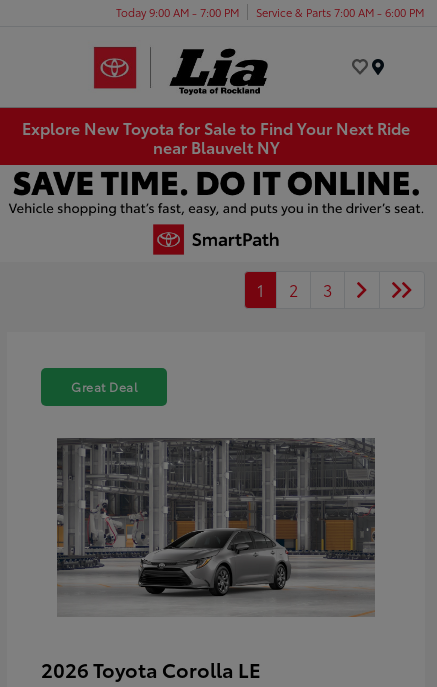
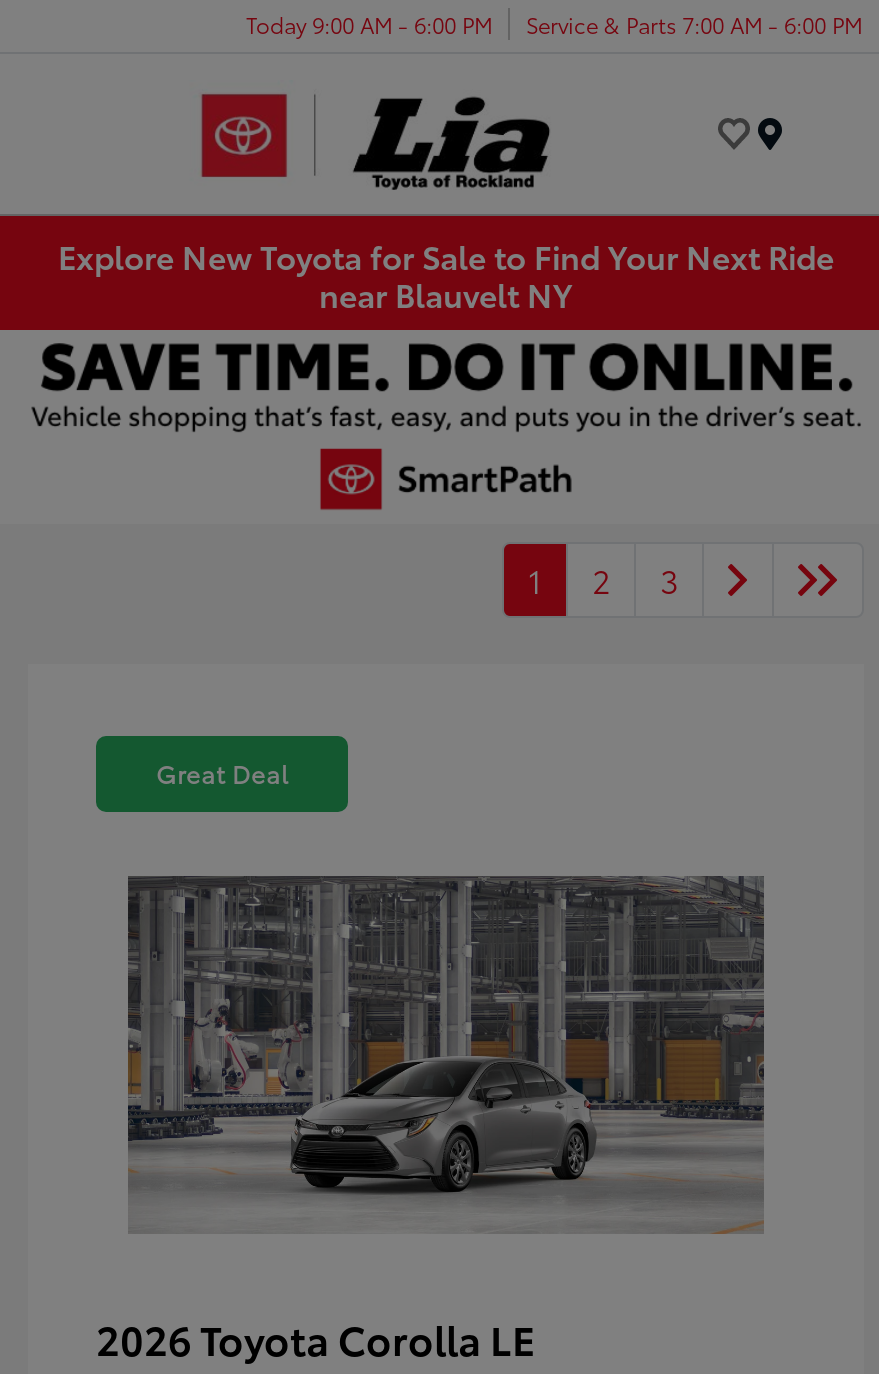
- Today 9:00 AM - 7:00 PM Service & Parts 7:00 AM - 6:00 PM
+ Today 9:00 AM - 6:00 PM Service & Parts 7:00 AM - 6:00 PM
